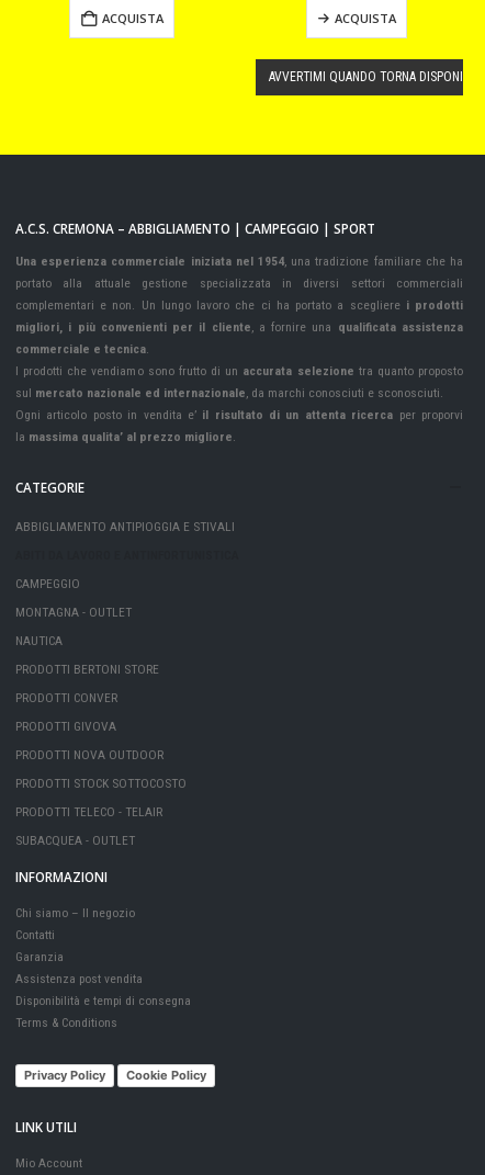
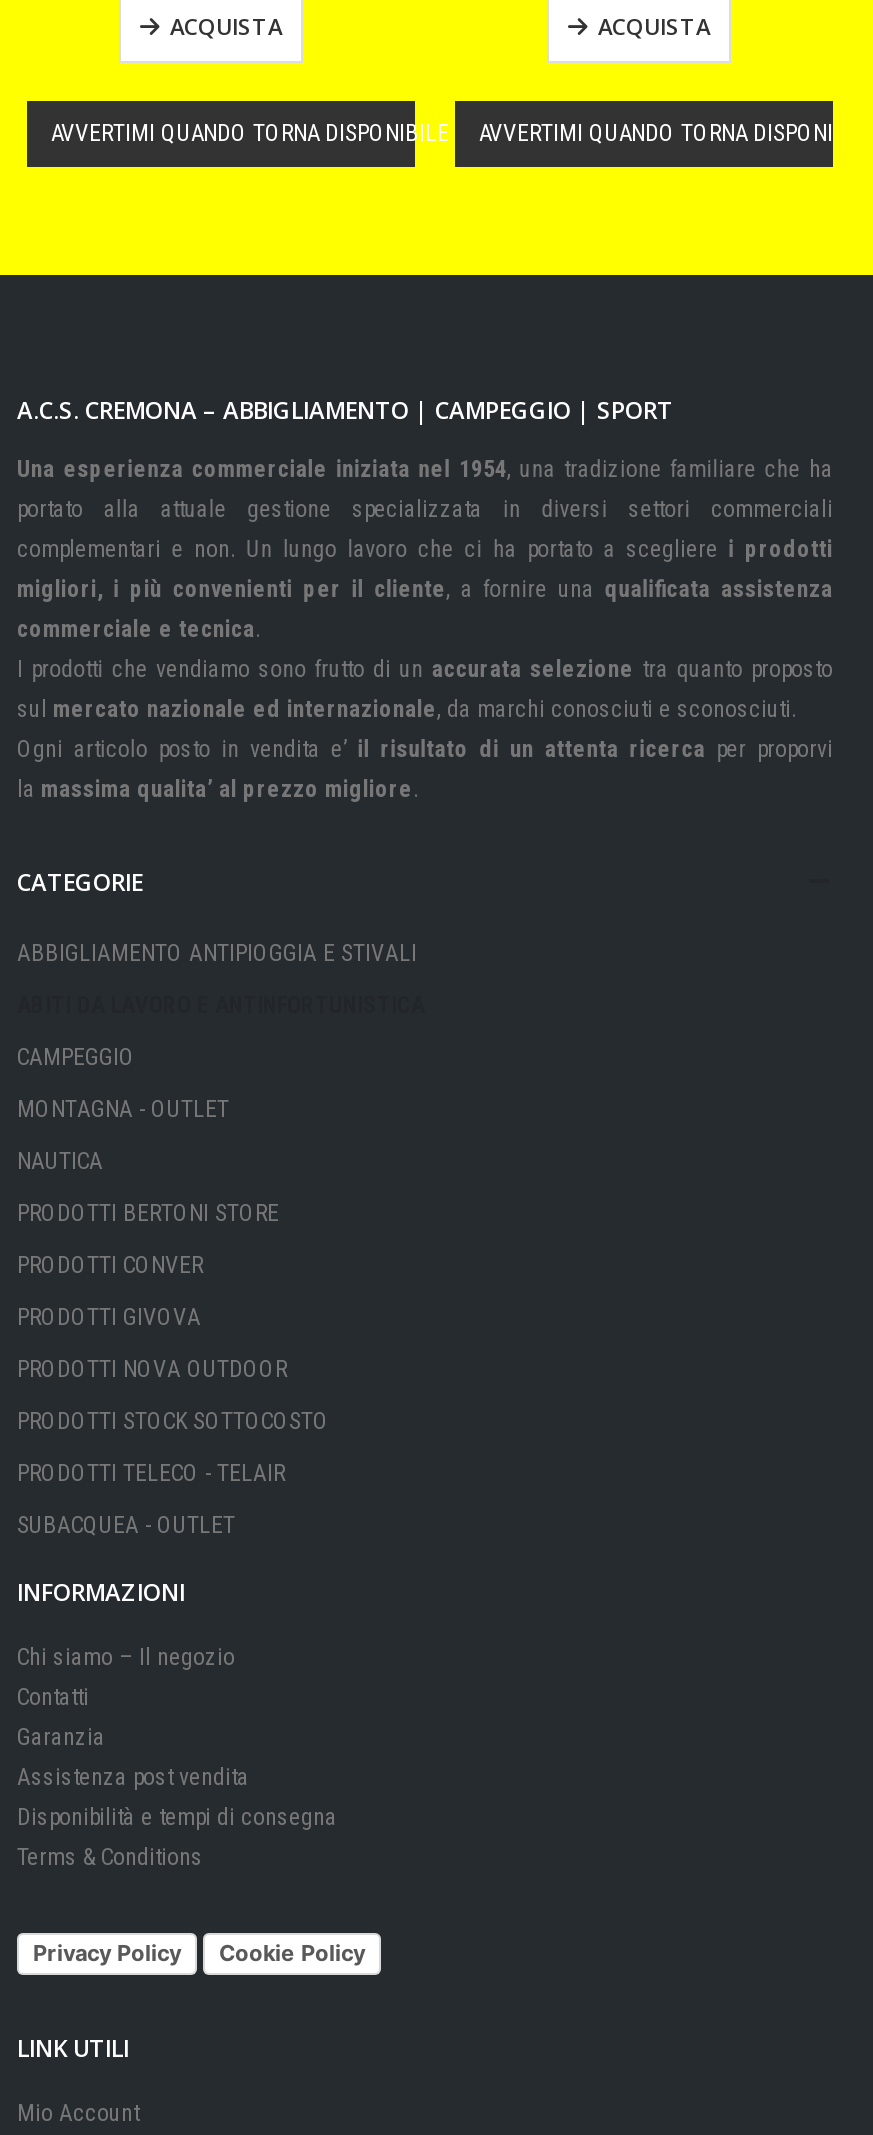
+ AVVERTIMI QUANDO TORNA DISPONIBILE
